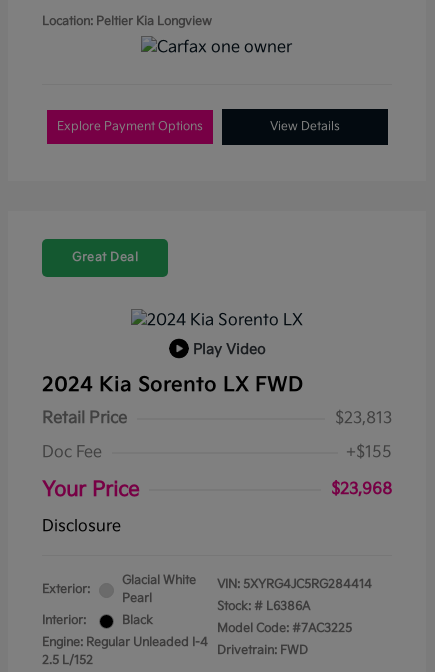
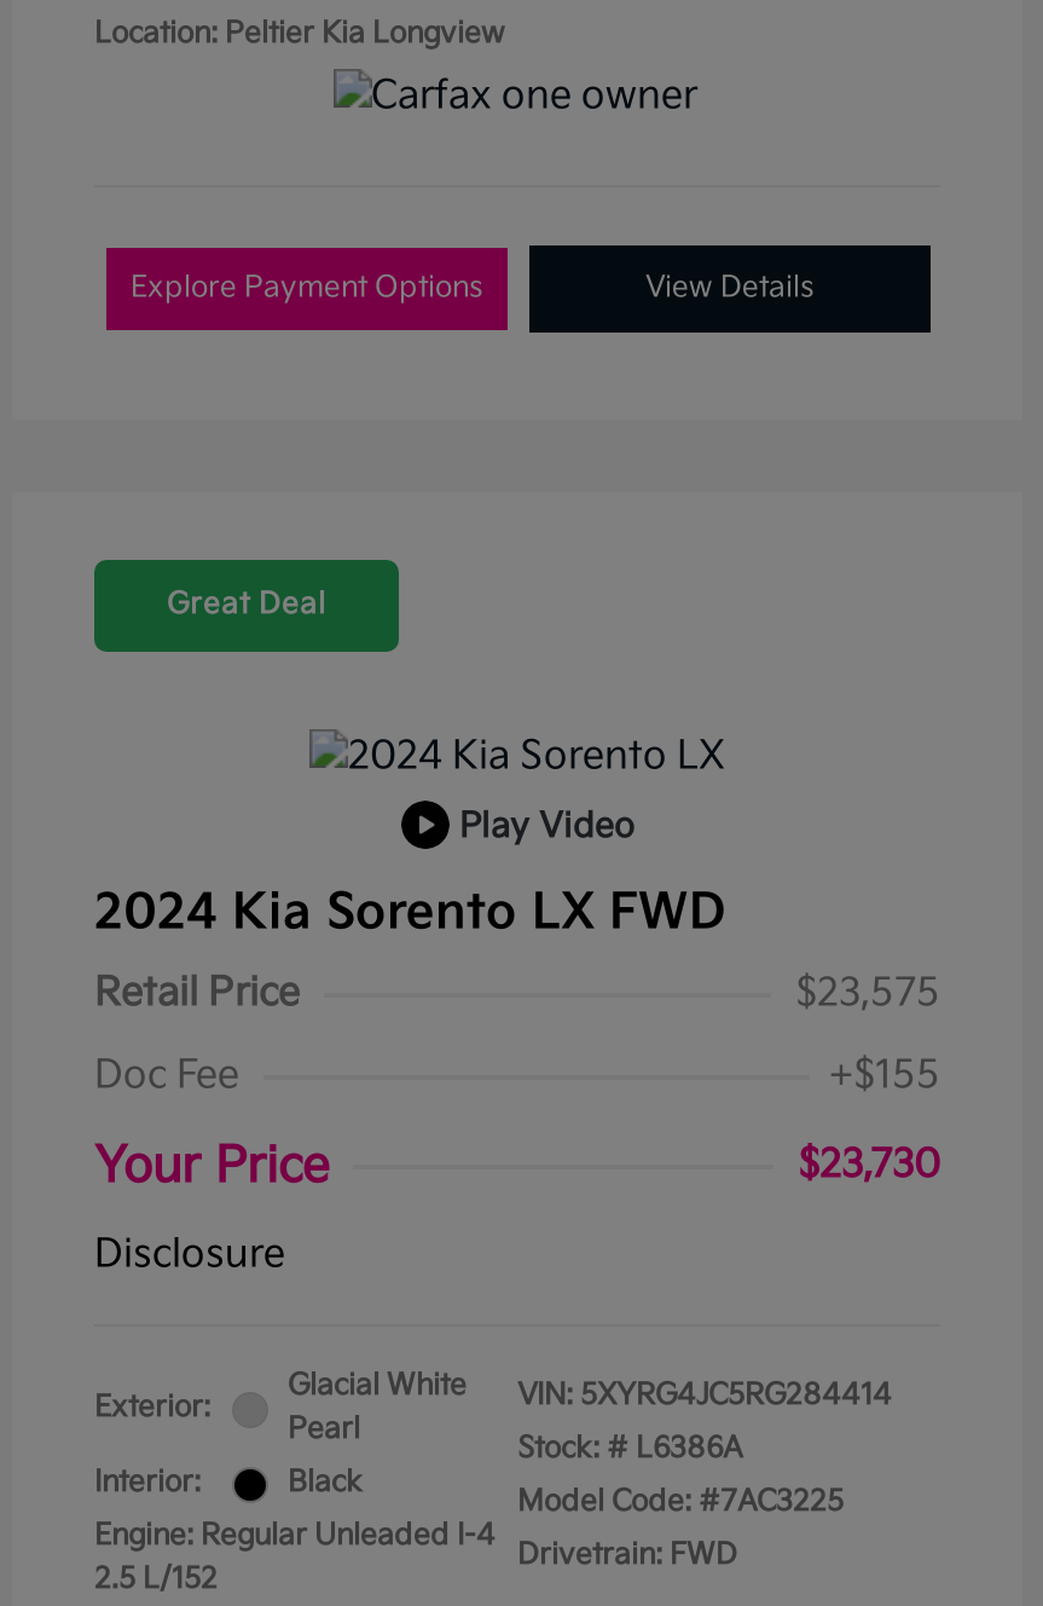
- $23,813
+ $23,575

- $23,968
+ $23,730
